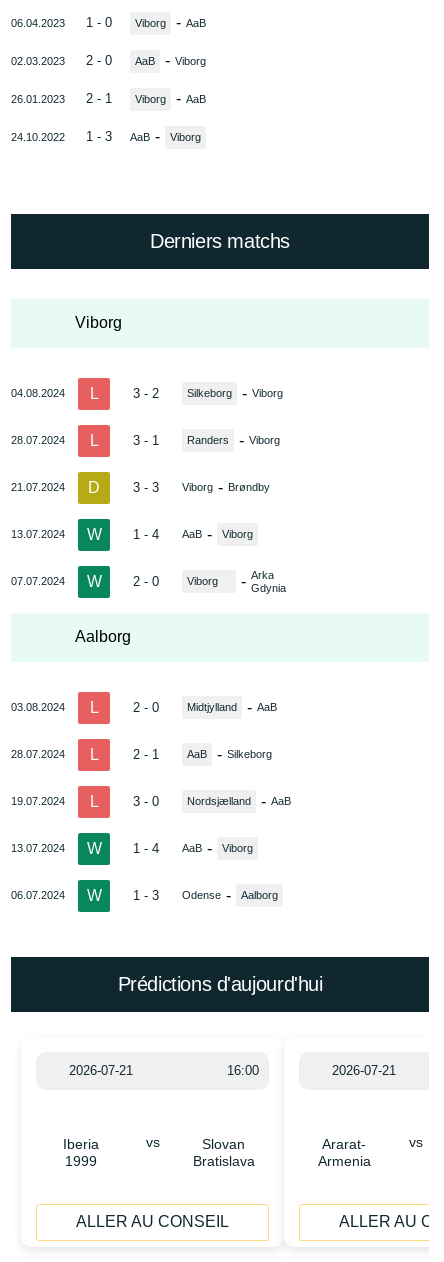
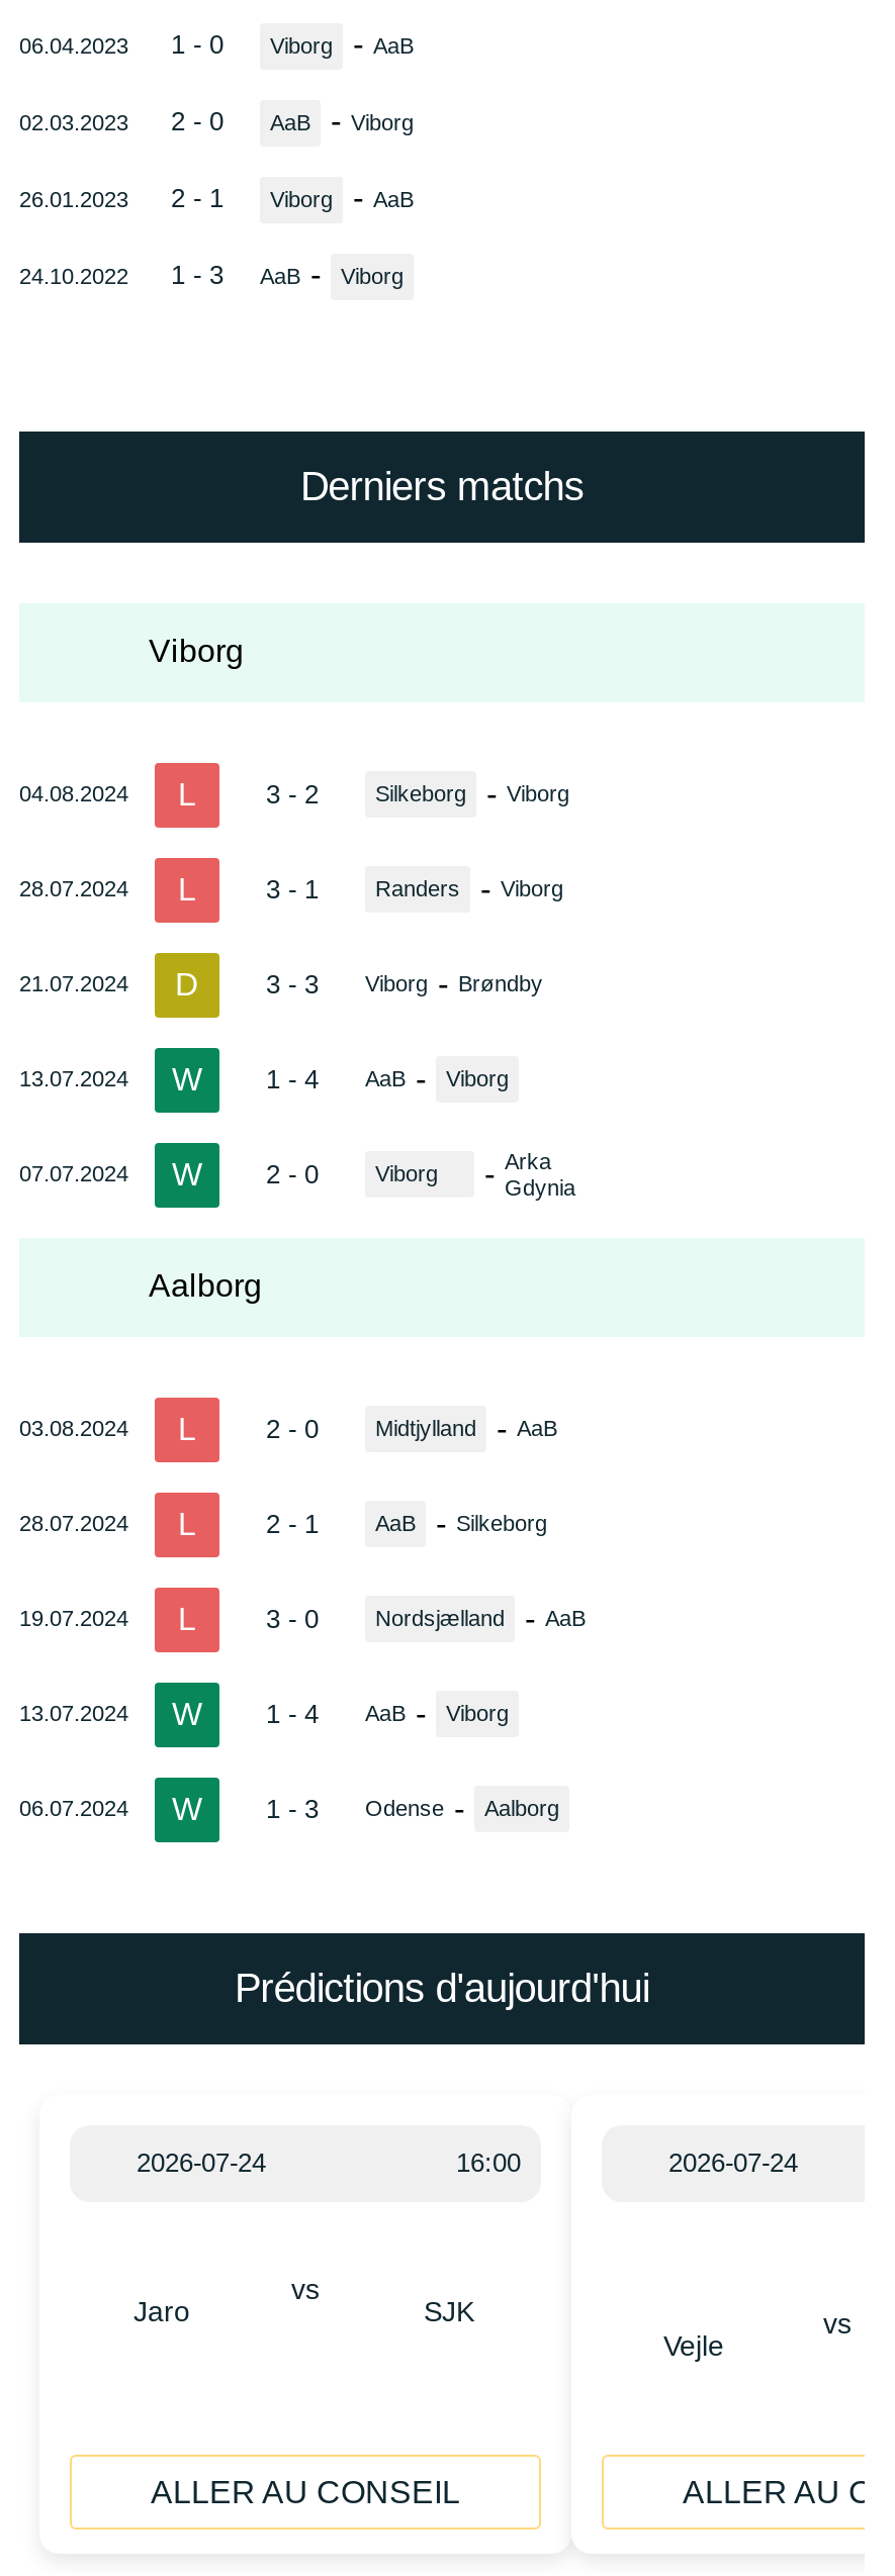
- 2026-07-21
+ 2026-07-24

- 2026-07-21
+ 2026-07-24

- Iberia
- 1999
+ Jaro

- Slovan
- Bratislava
+ SJK

- Ararat-
- Armenia
+ Vejle
